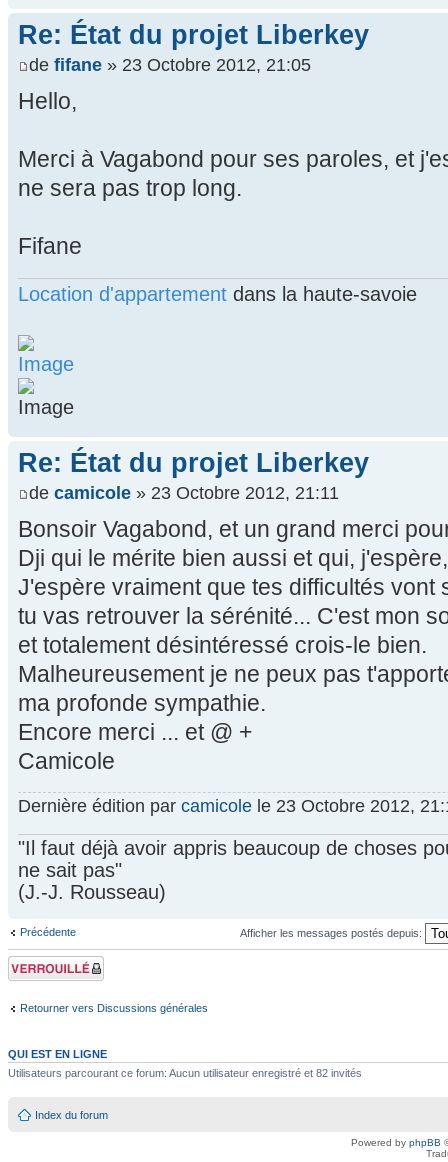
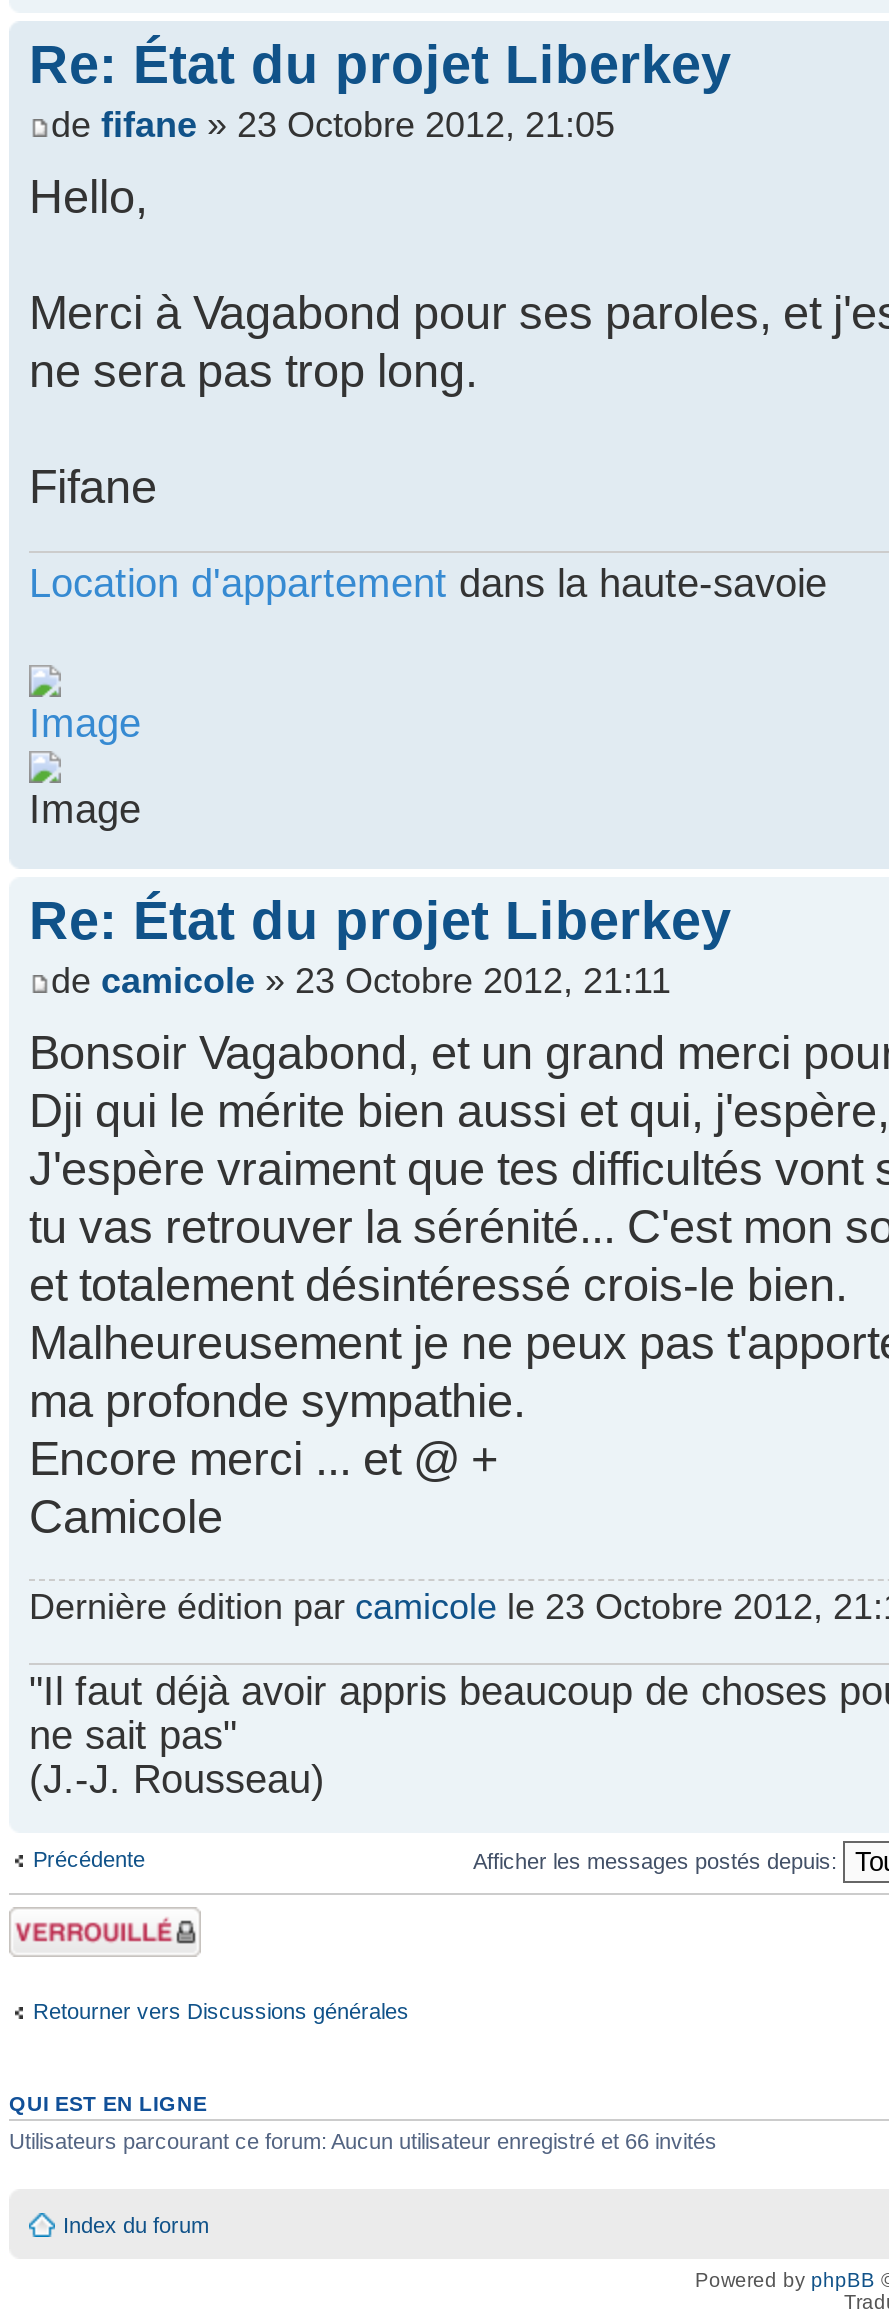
- Utilisateurs parcourant ce forum: Aucun utilisateur enregistré et 82 invités
+ Utilisateurs parcourant ce forum: Aucun utilisateur enregistré et 66 invités
